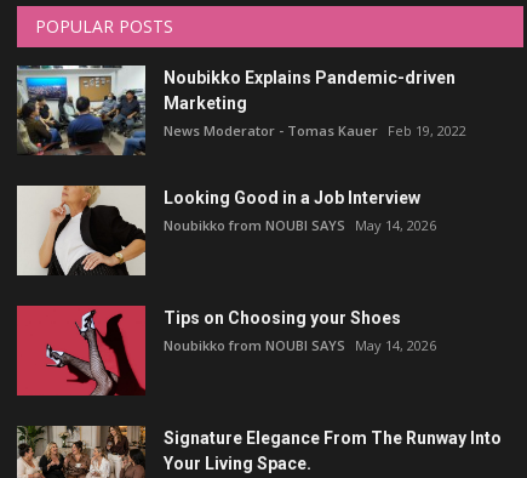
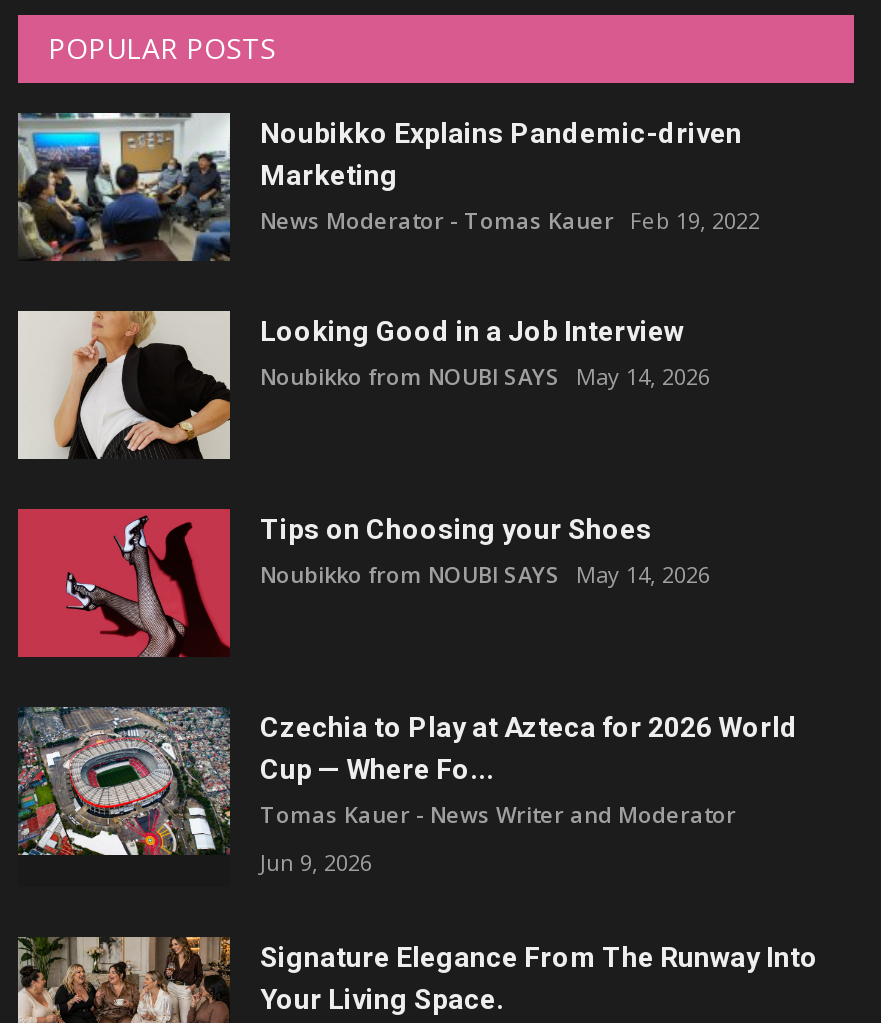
+ [image]
+ Czechia to Play at Azteca for 2026 World
+ Cup — Where Fo...
+ Tomas Kauer - News Writer and Moderator
+ Jun 9, 2026
